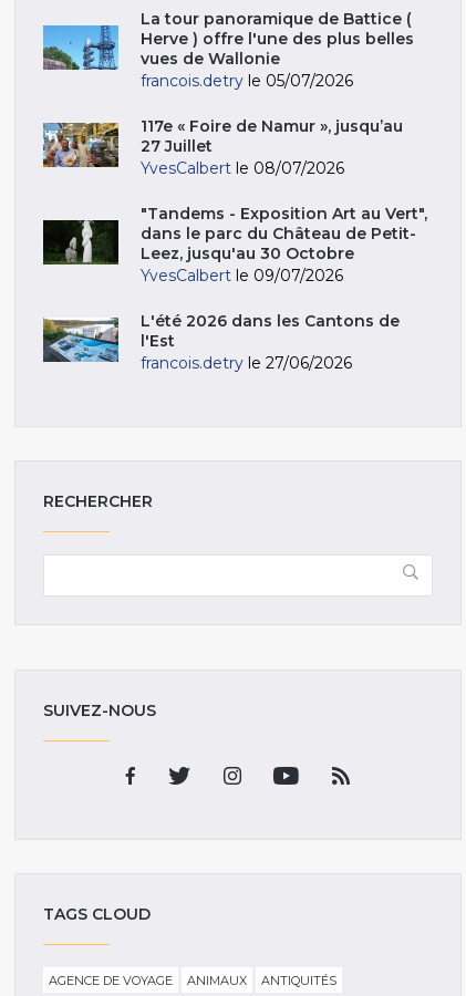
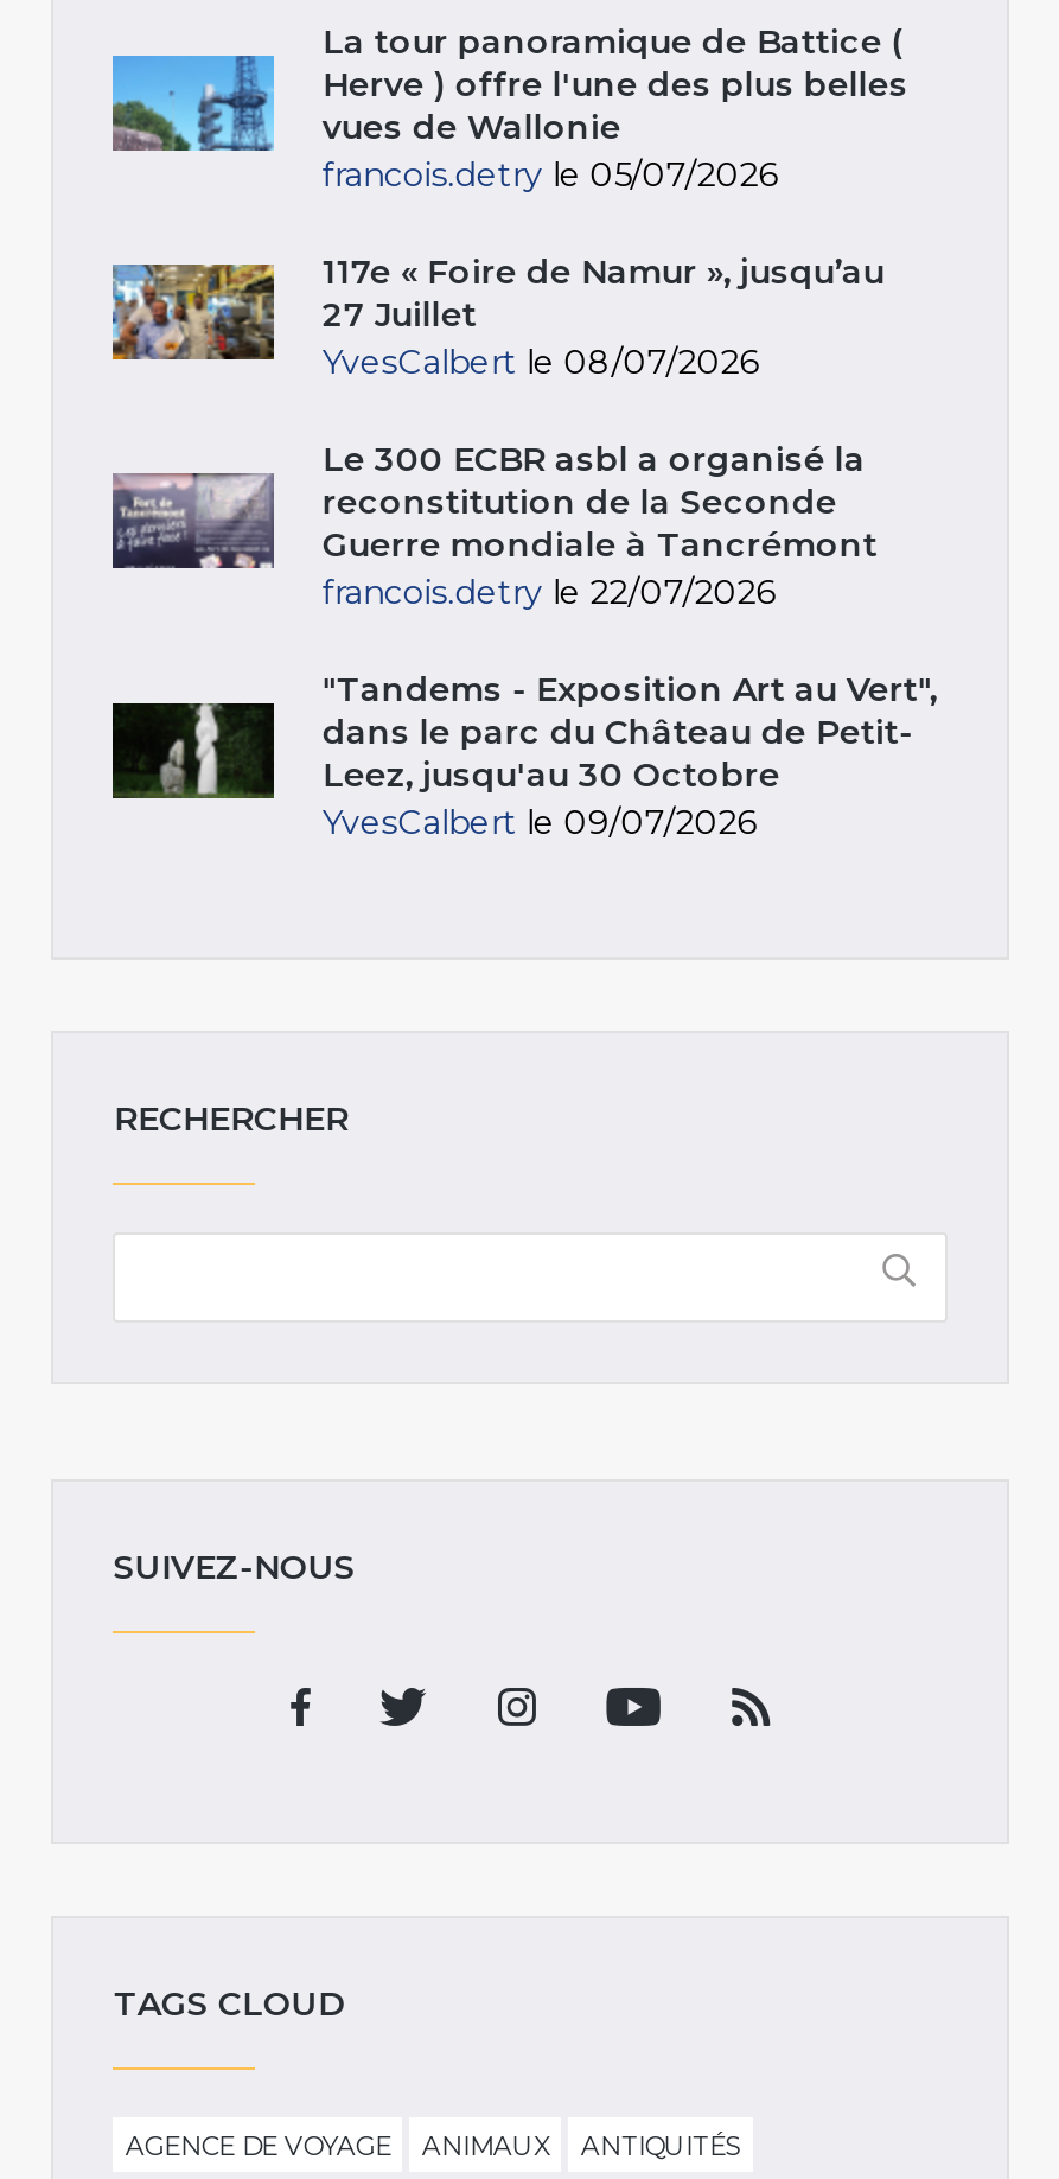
+ [image]
+ Le 300 ECBR asbl a organisé la
+ reconstitution de la Seconde
+ Guerre mondiale à Tancrémont
+ francois.detry le 22/07/2026

moved down: [image] | "Tandems - Exposition Art au Vert", | dans le parc du Château de Petit- | Leez, jusqu'au 30 Octobre | YvesCalbert le 09/07/2026

- [image]
- L'été 2026 dans les Cantons de
- l'Est
- francois.detry le 27/06/2026
